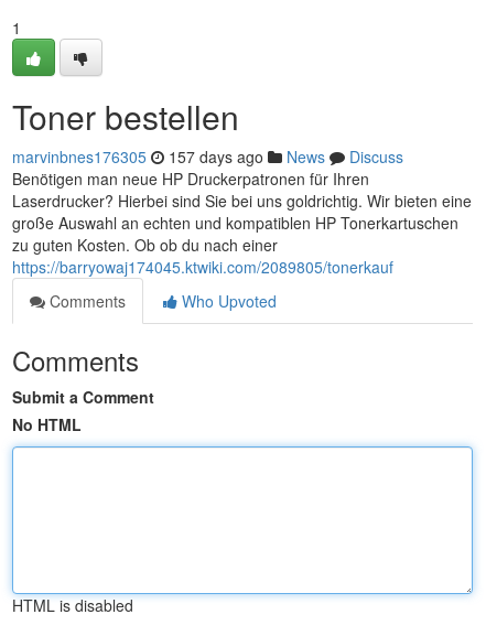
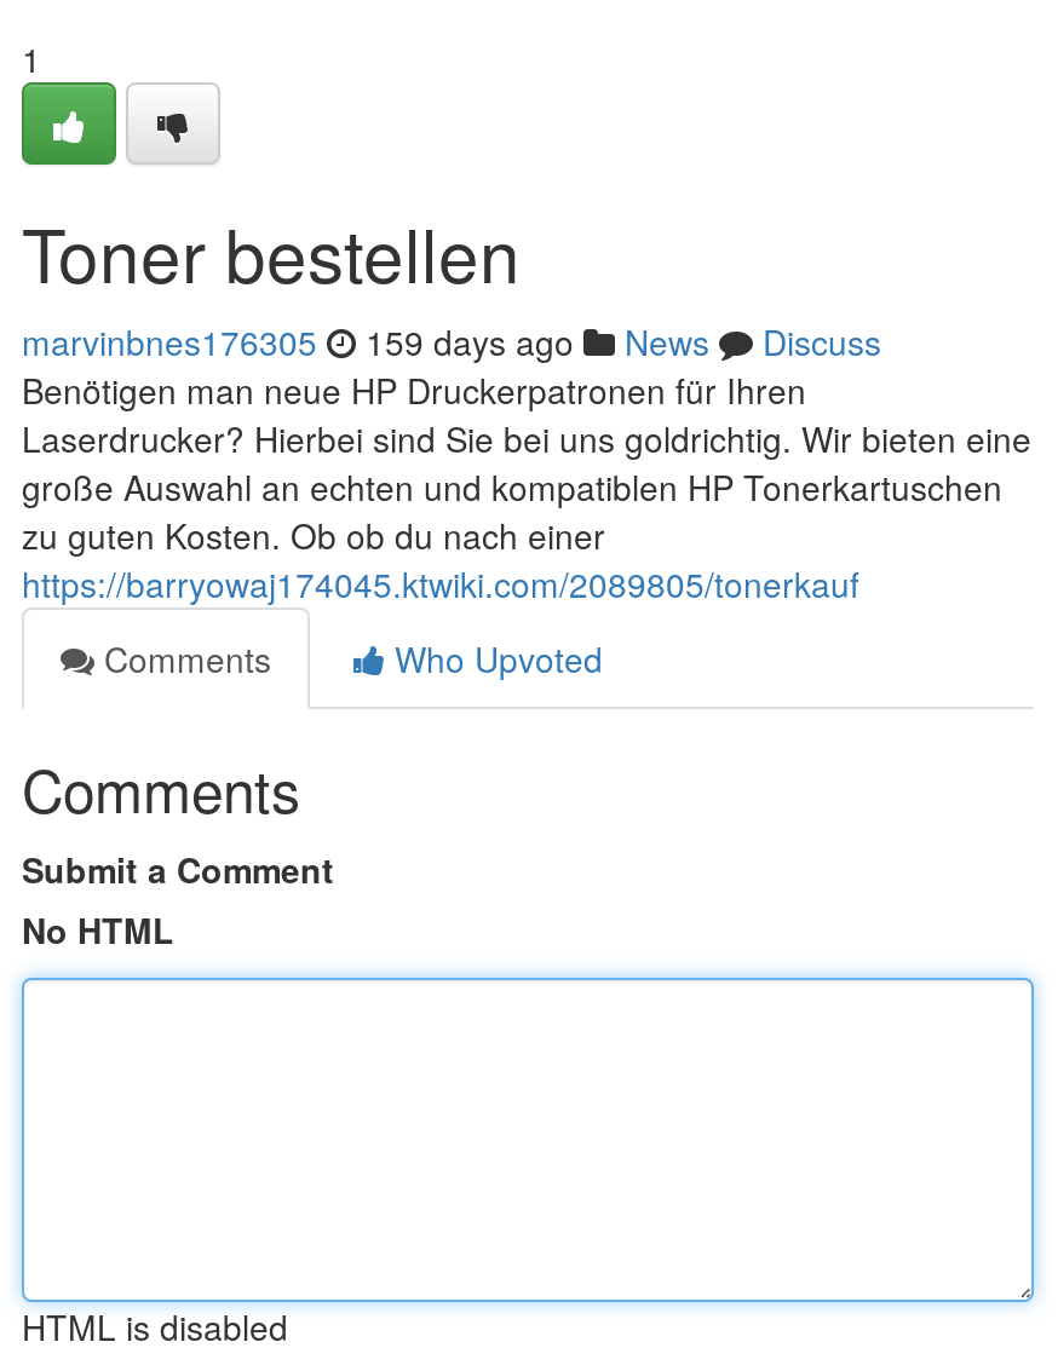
- marvinbnes176305 157 days ago News Discuss
+ marvinbnes176305 159 days ago News Discuss
